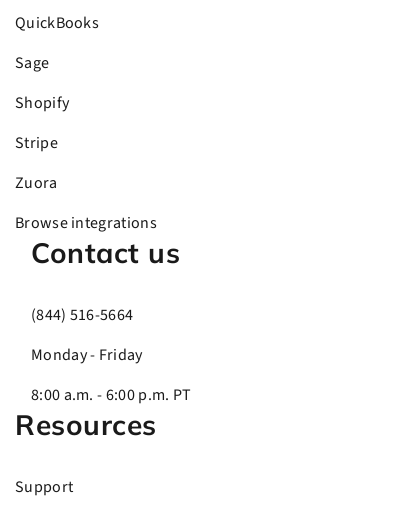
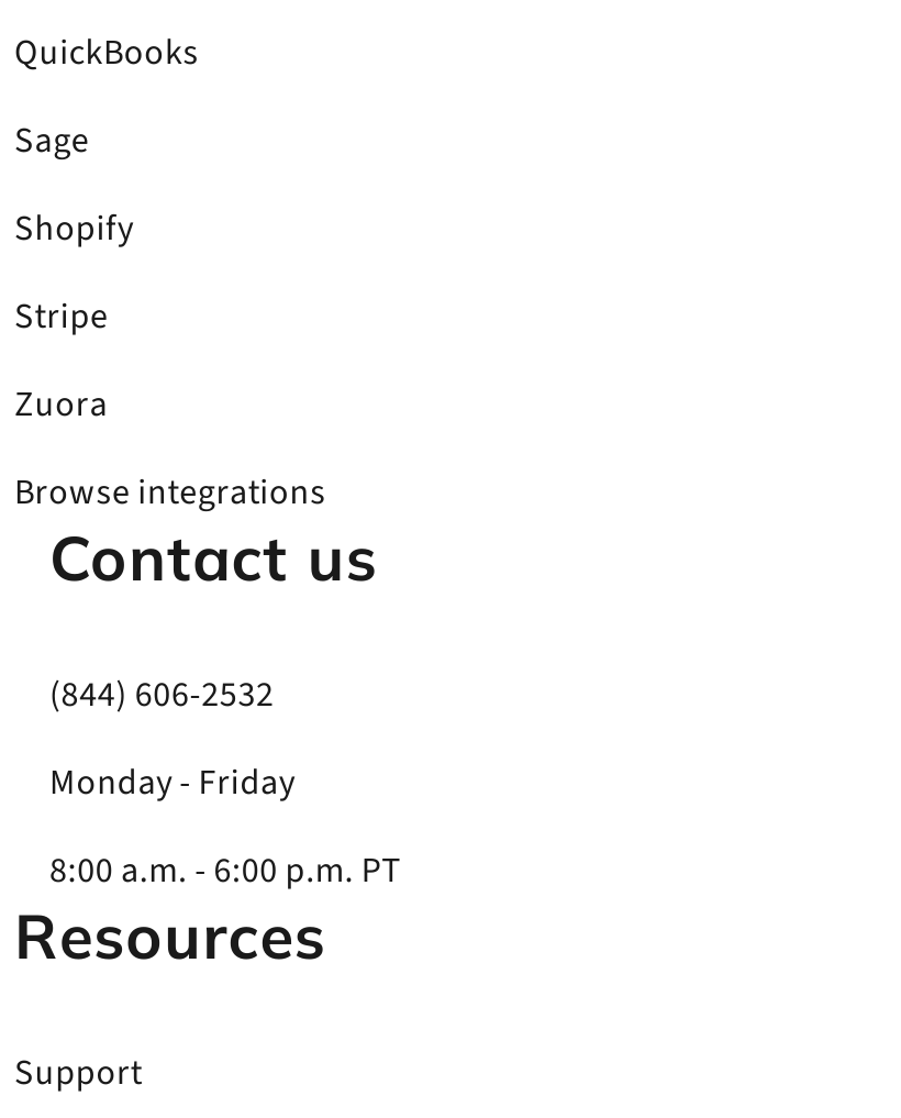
- (844) 516-5664
+ (844) 606-2532
